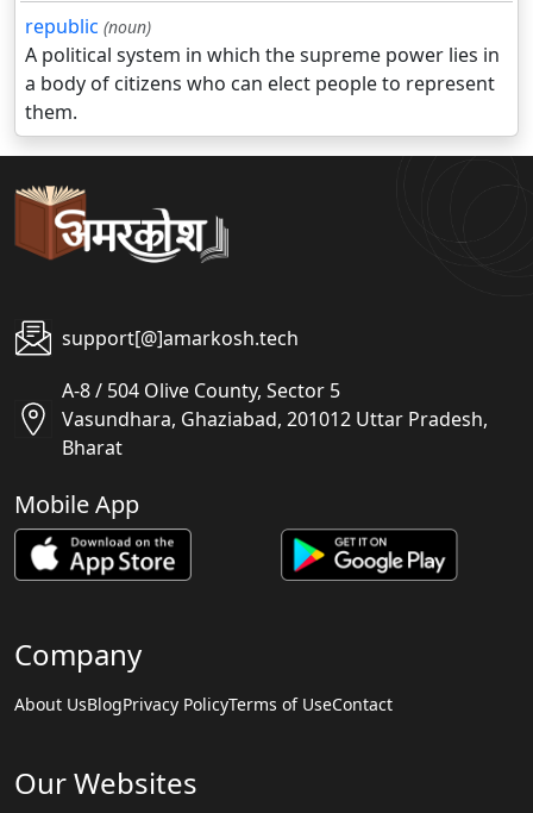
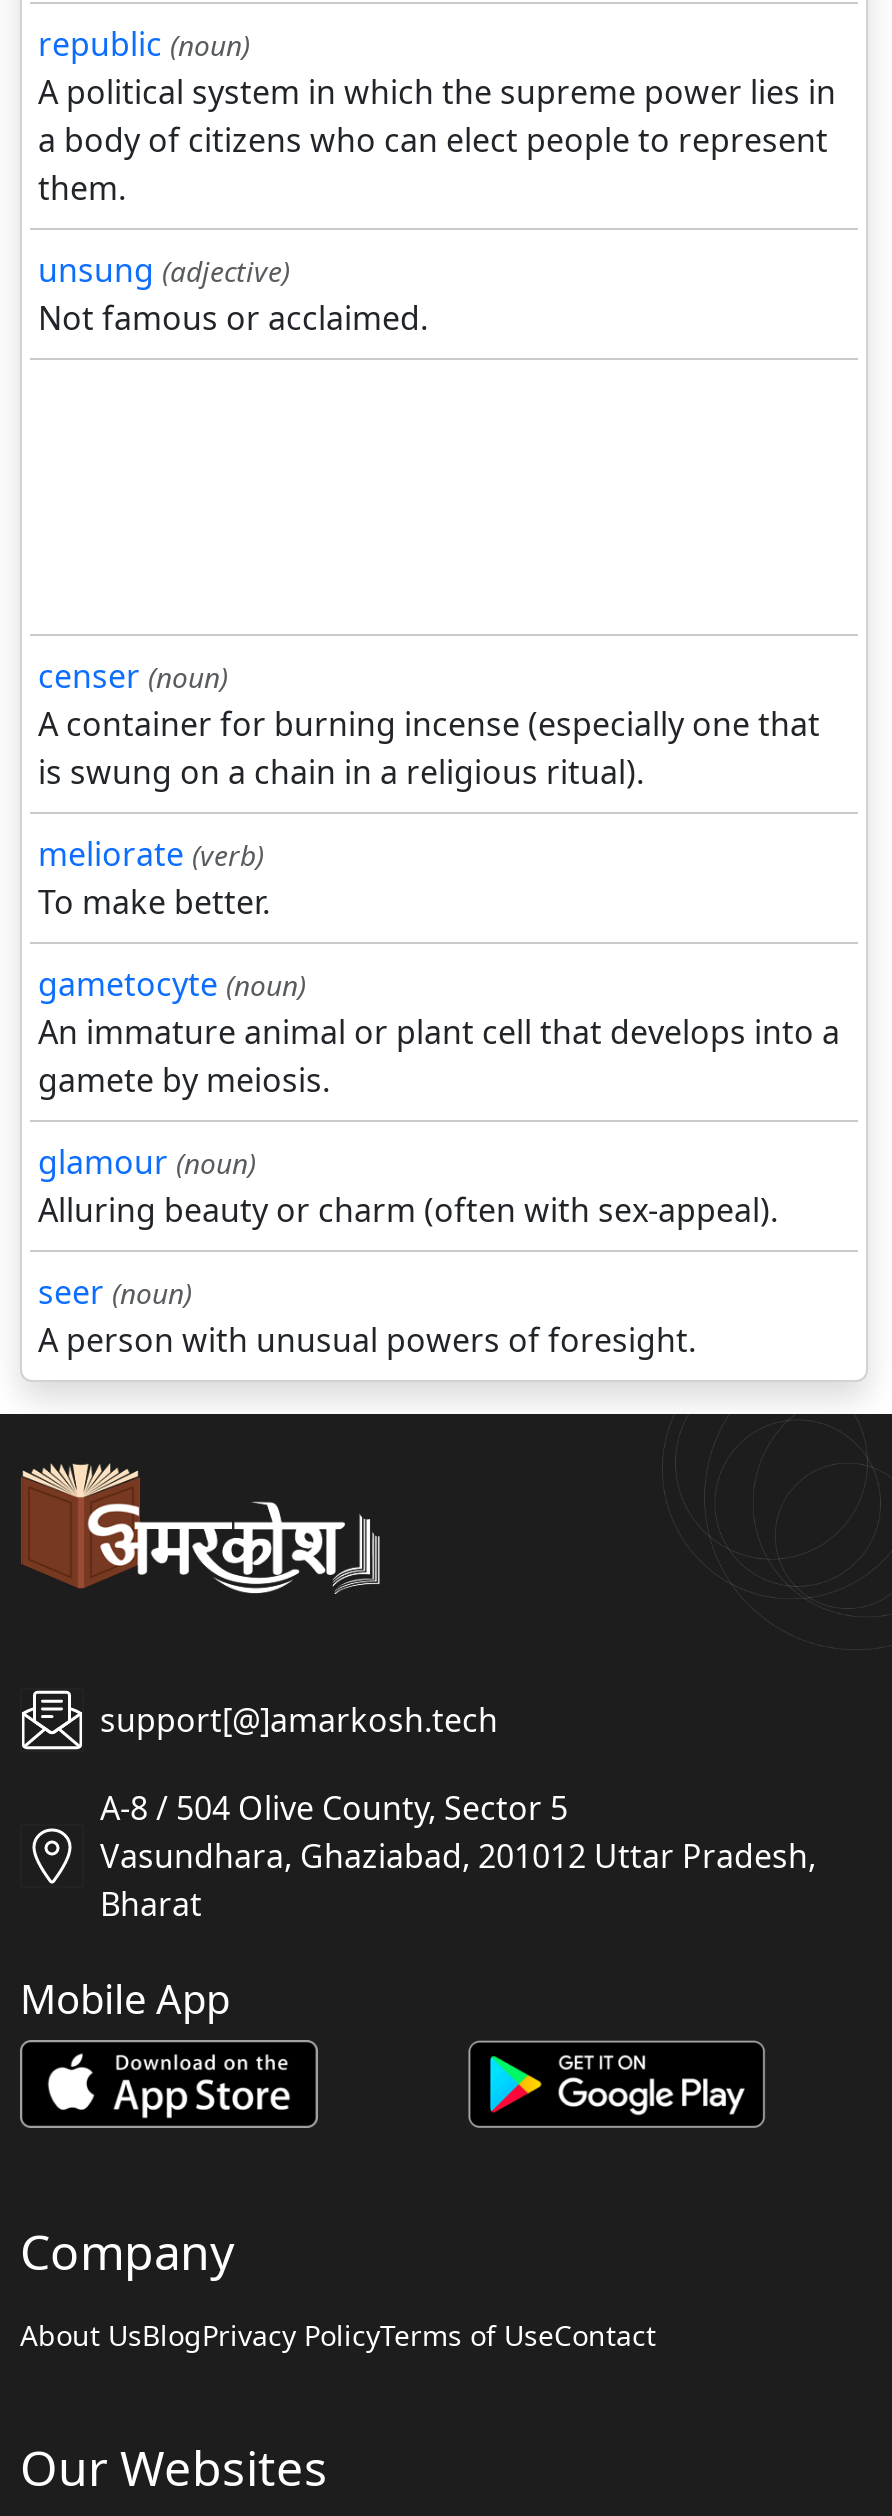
+ unsung (adjective)
+ Not famous or acclaimed.

+ censer (noun)
+ A container for burning incense (especially one that
+ is swung on a chain in a religious ritual).
+ meliorate (verb)
+ To make better.
+ gametocyte (noun)
+ An immature animal or plant cell that develops into a
+ gamete by meiosis.
+ glamour (noun)
+ Alluring beauty or charm (often with sex-appeal).
+ seer (noun)
+ A person with unusual powers of foresight.
